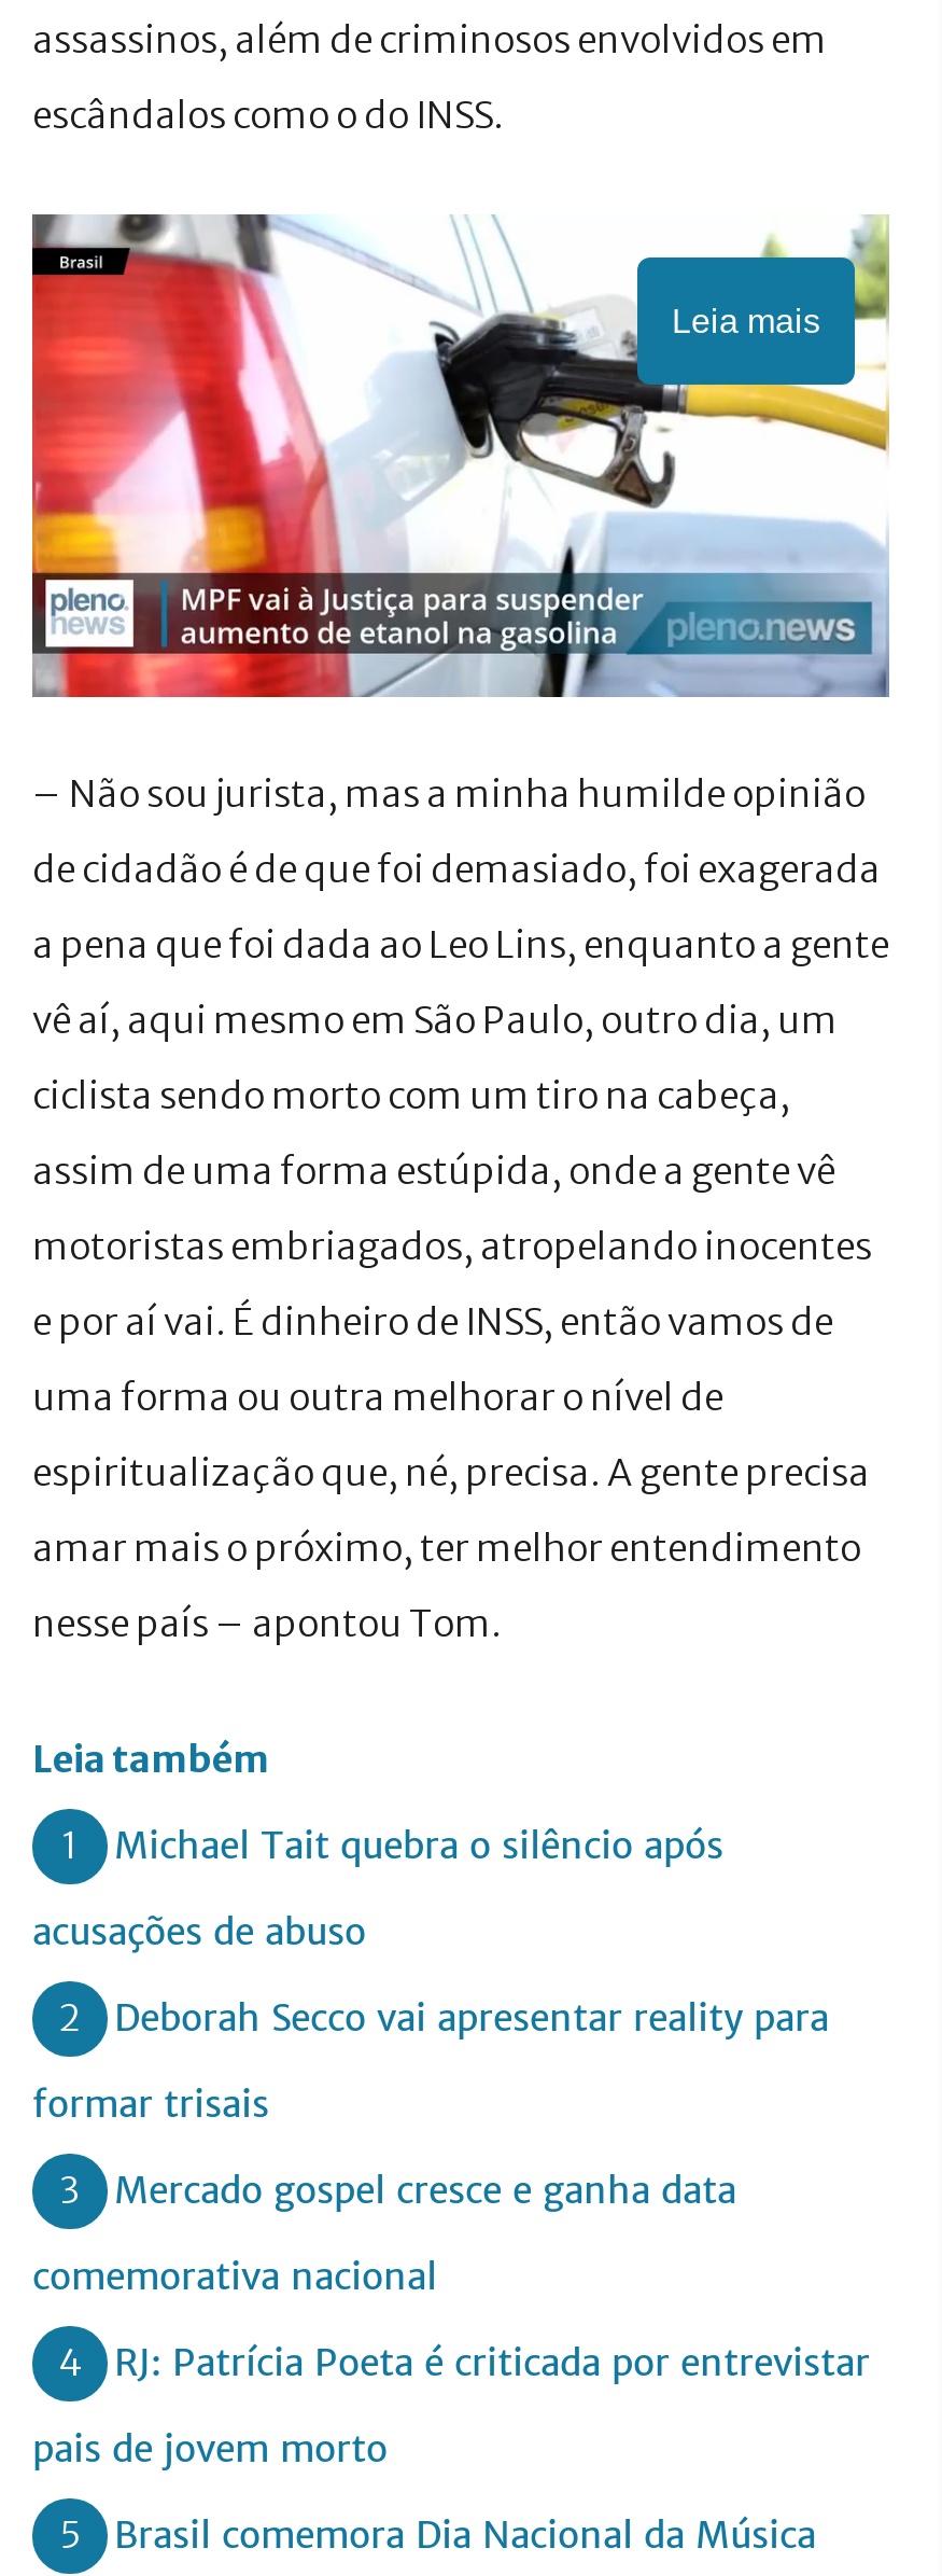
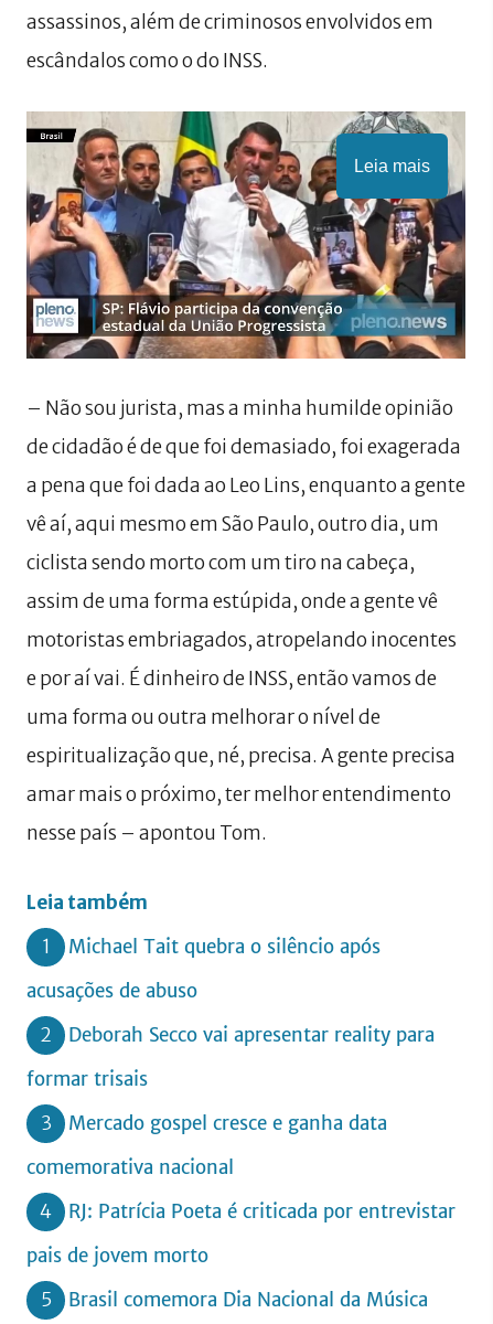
- [image]
+ [image]
